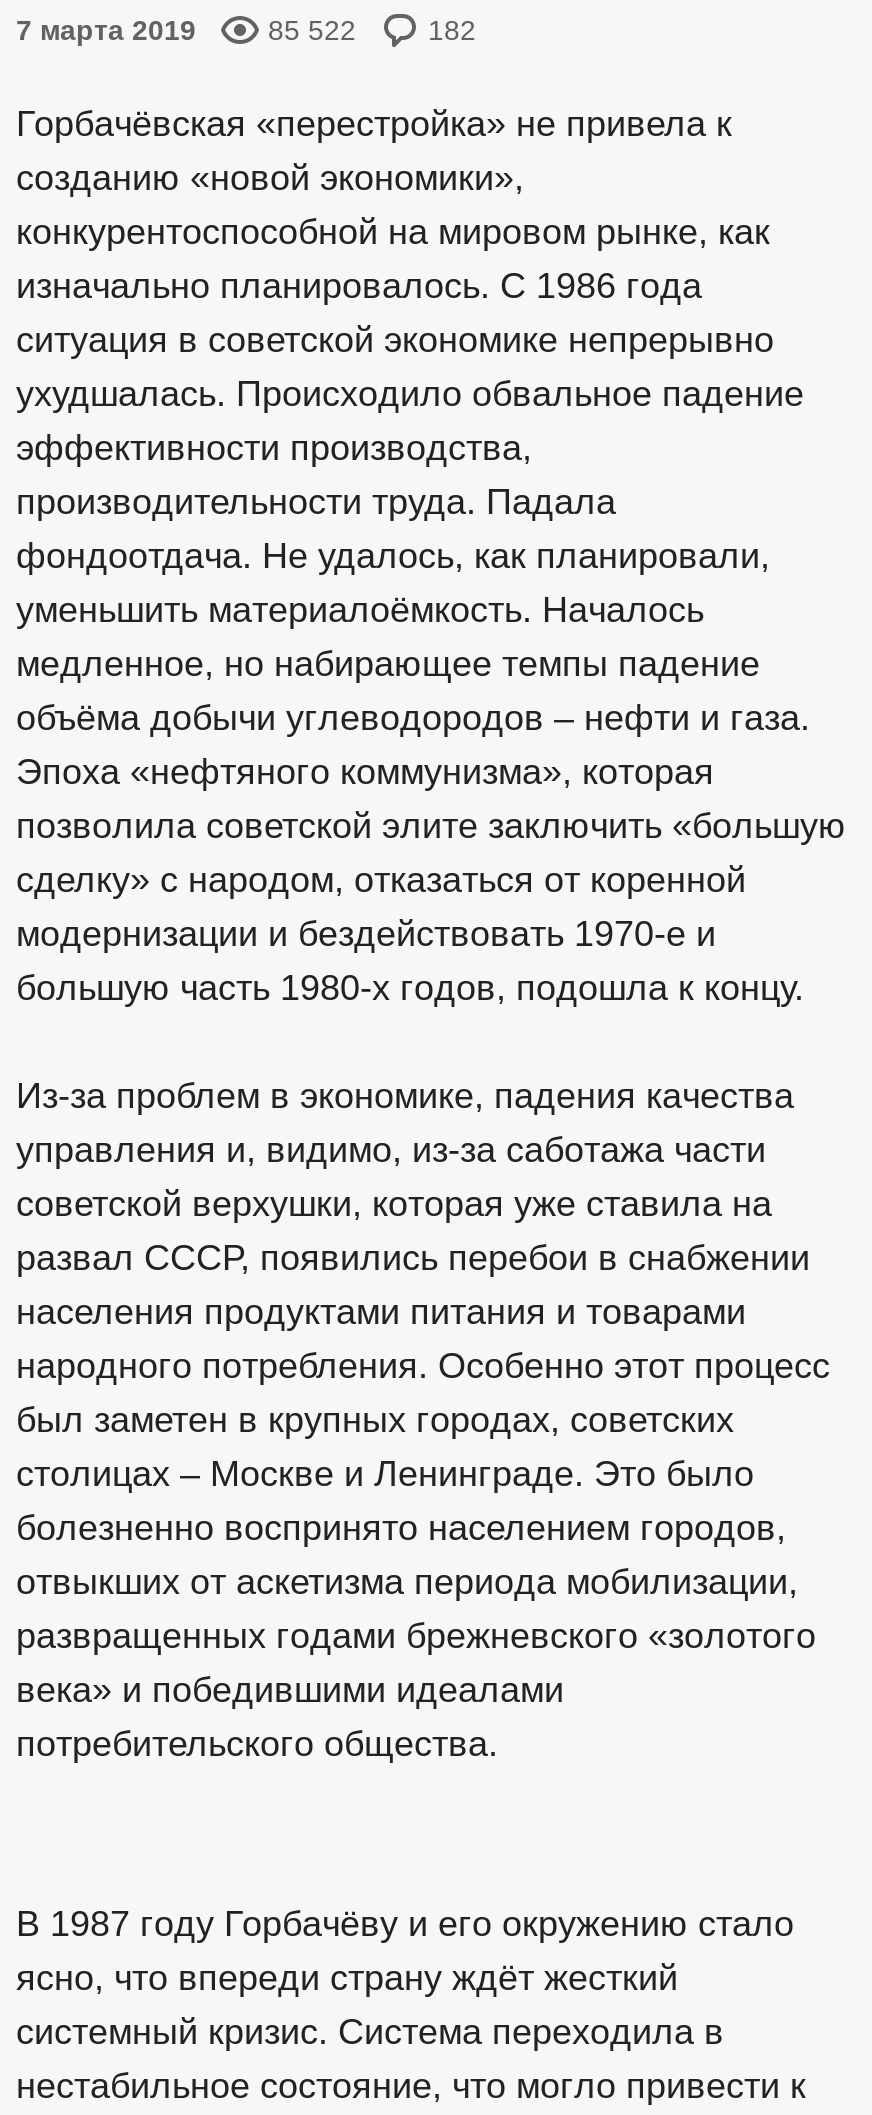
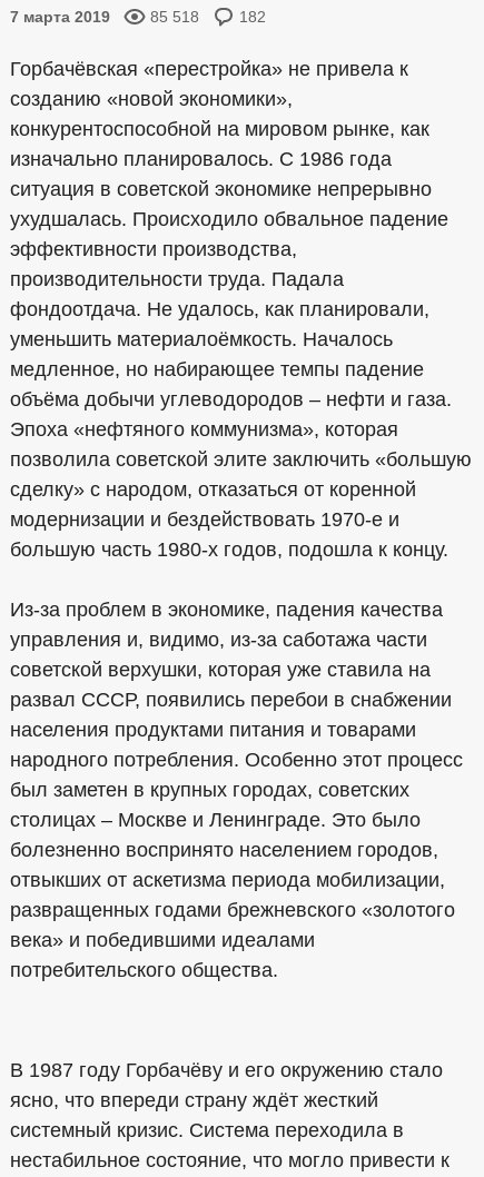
- 85 522
+ 85 518
